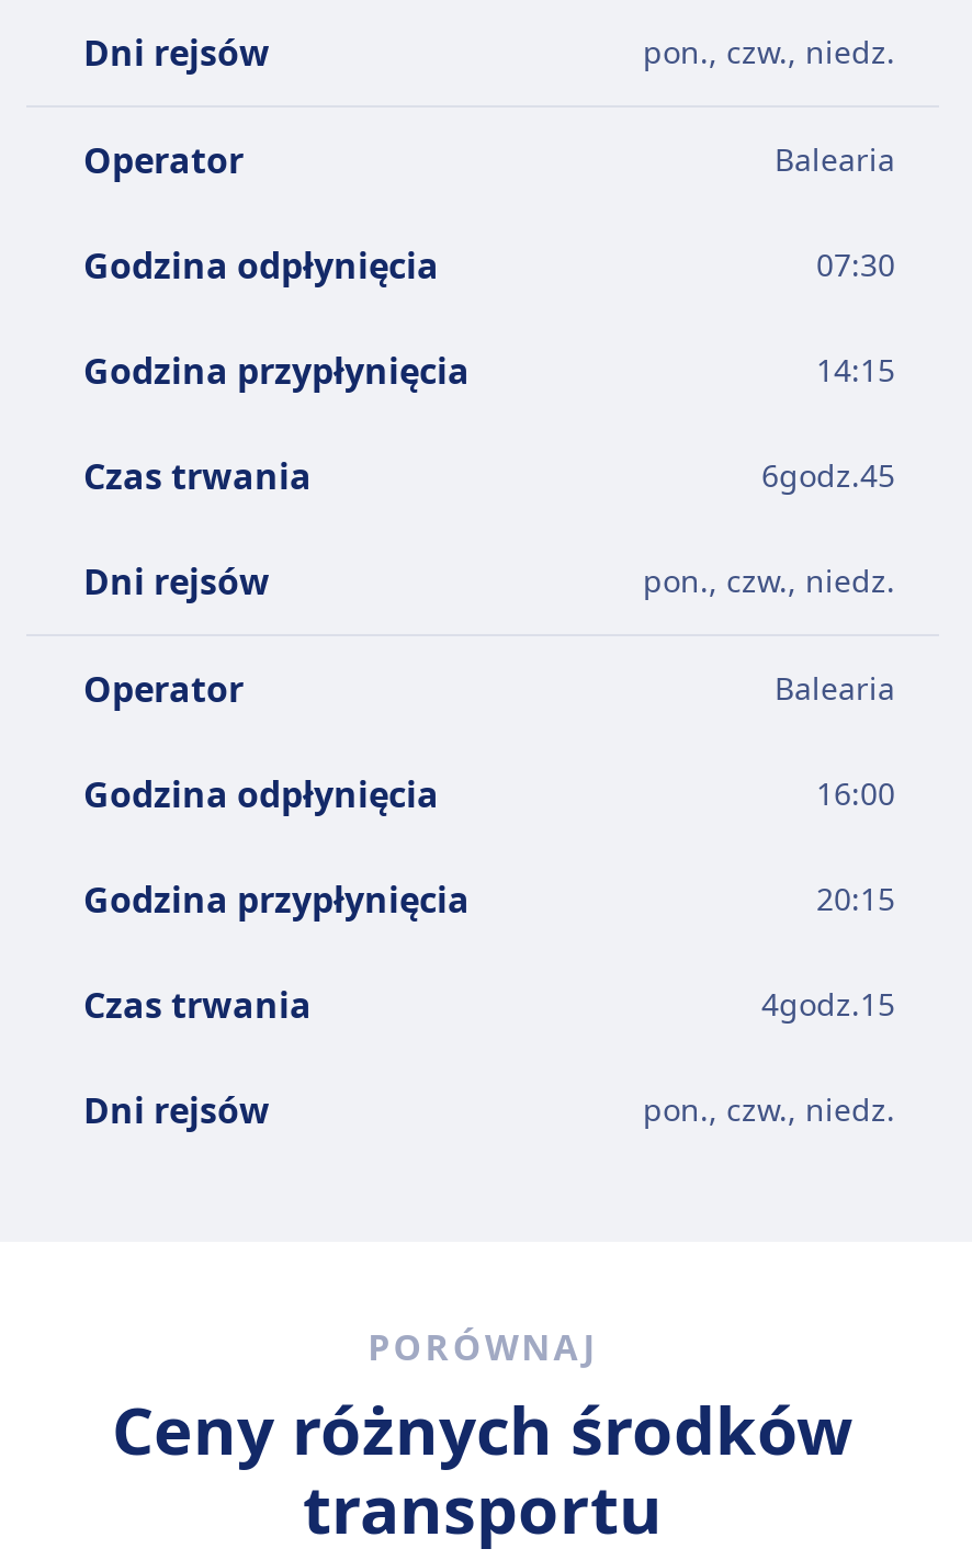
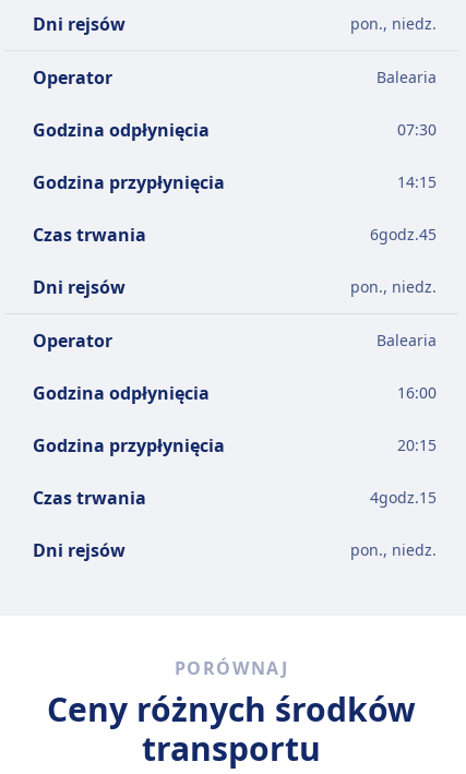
- pon., czw., niedz.
+ pon., niedz.

- pon., czw., niedz.
+ pon., niedz.

- pon., czw., niedz.
+ pon., niedz.
